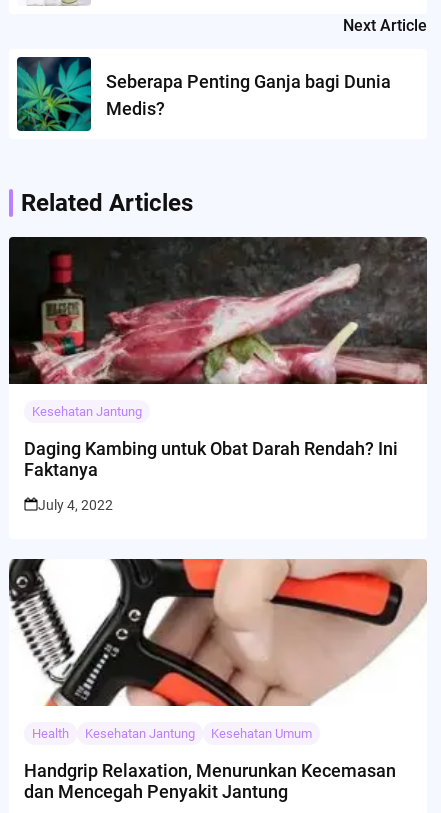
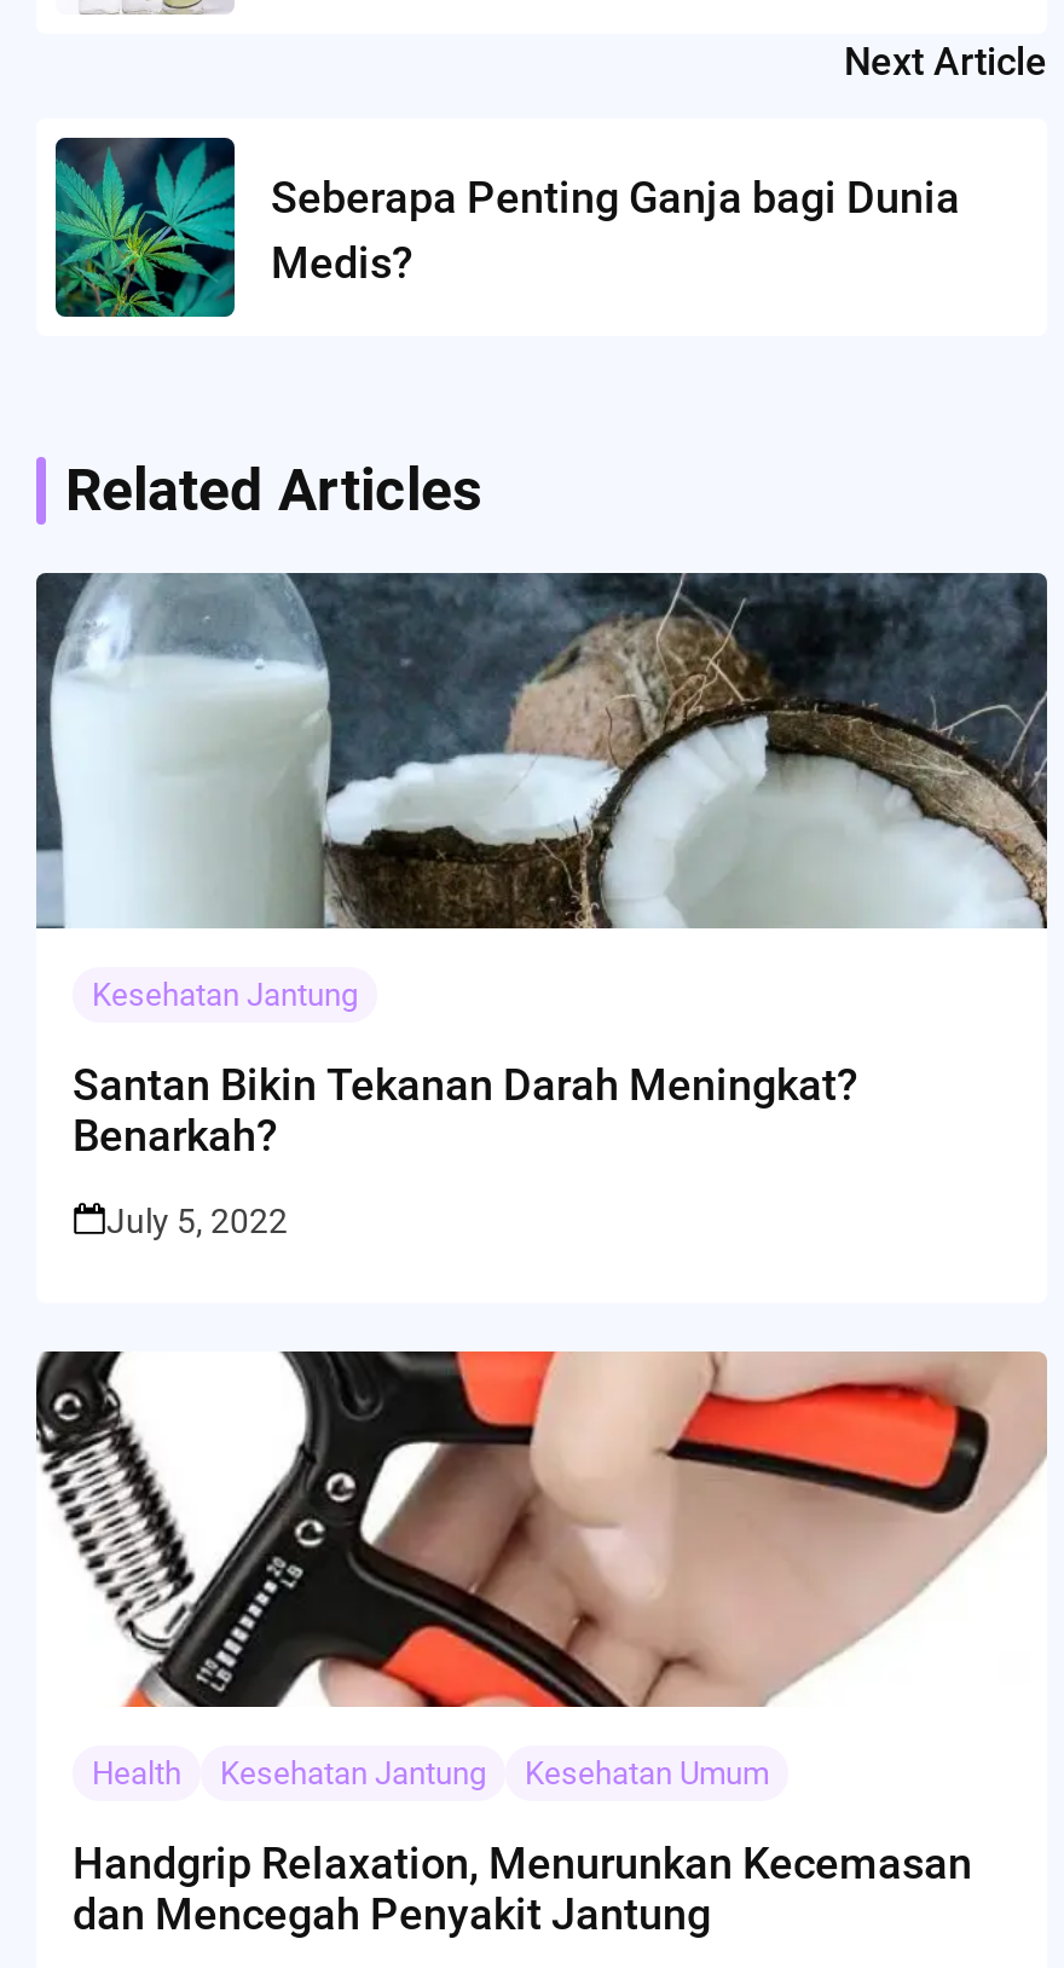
- [image]
+ [image]

- Daging Kambing untuk Obat Darah Rendah? Ini
- Faktanya
+ Santan Bikin Tekanan Darah Meningkat?
+ Benarkah?

- July 4, 2022
+ July 5, 2022
